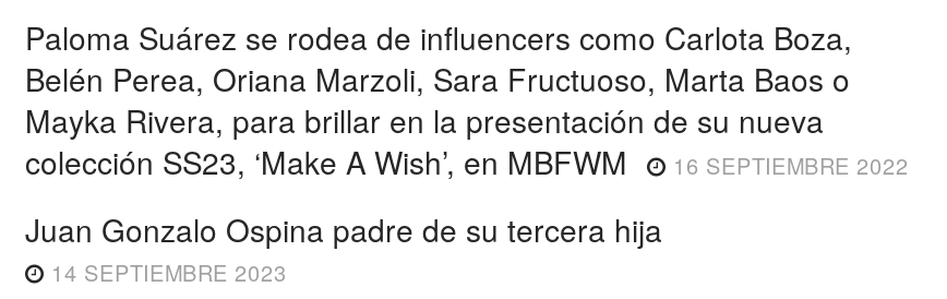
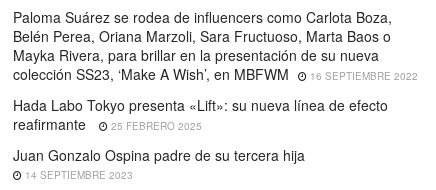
+ Hada Labo Tokyo presenta «Lift»: su nueva línea de efecto
+ reafirmante
+ 25 FEBRERO 2025
